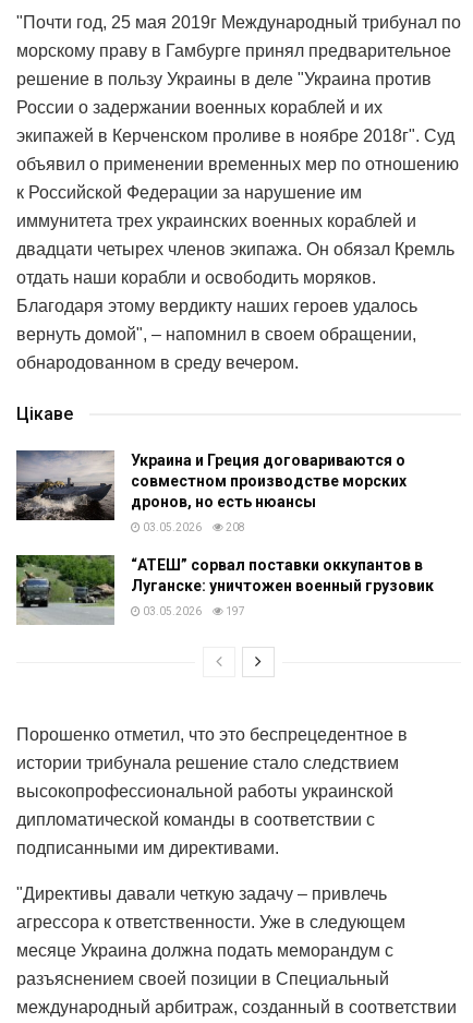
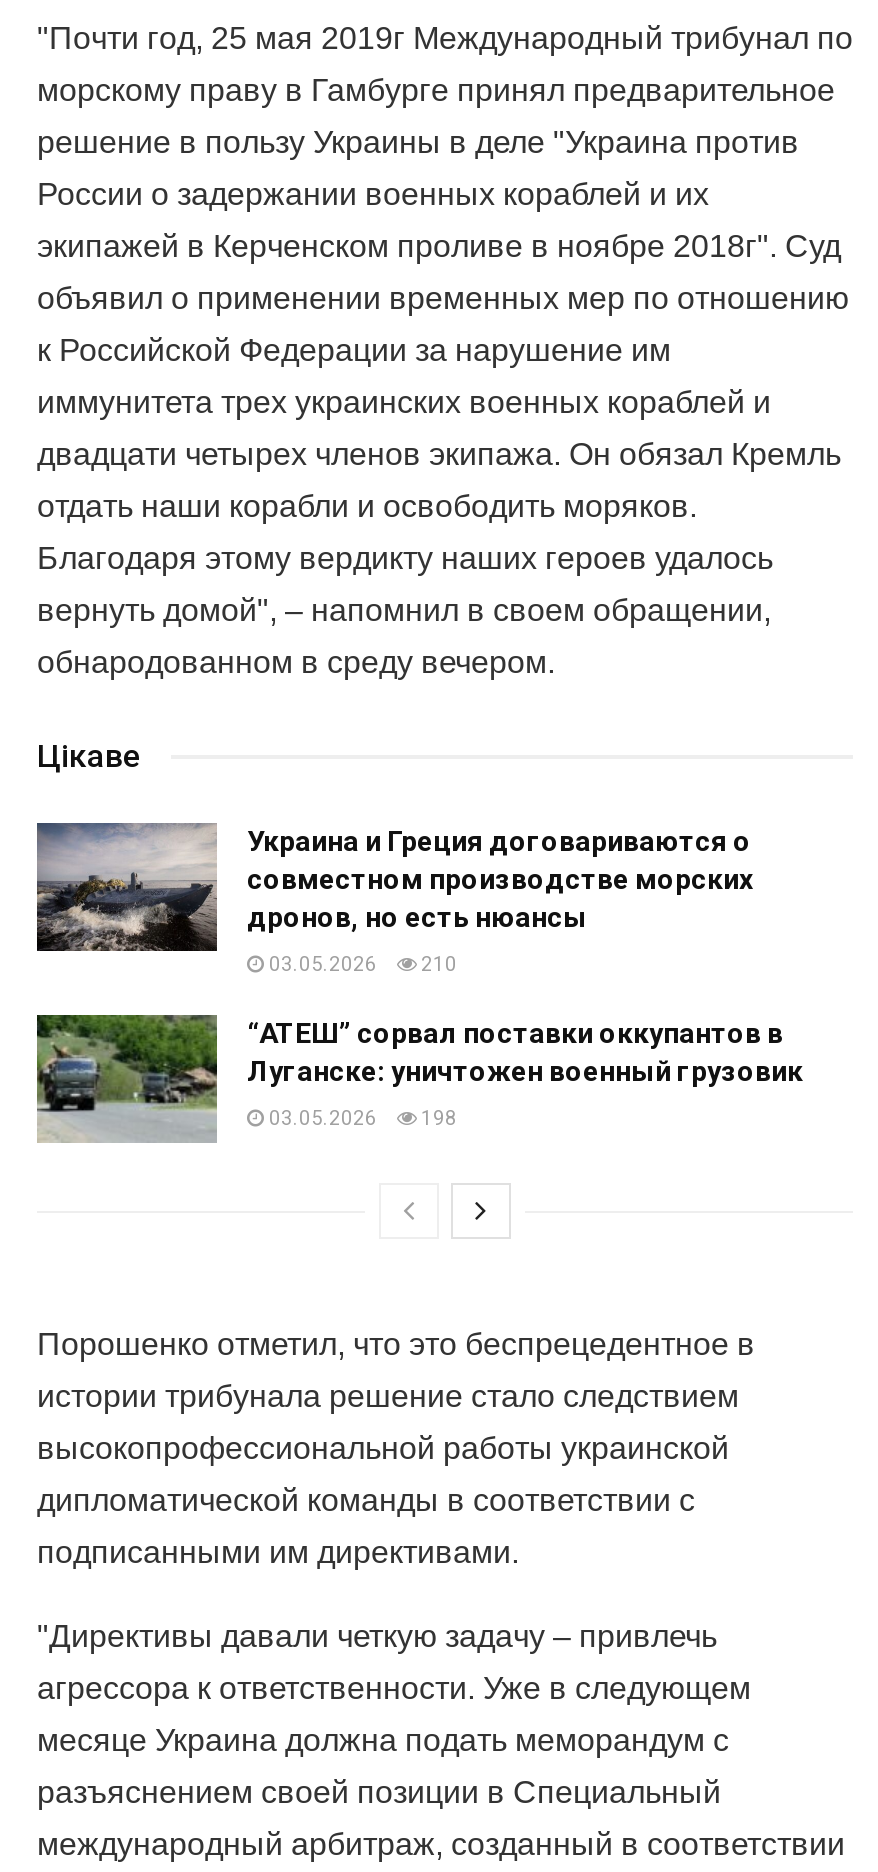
- 03.05.2026 208
+ 03.05.2026 210

- 03.05.2026 197
+ 03.05.2026 198
